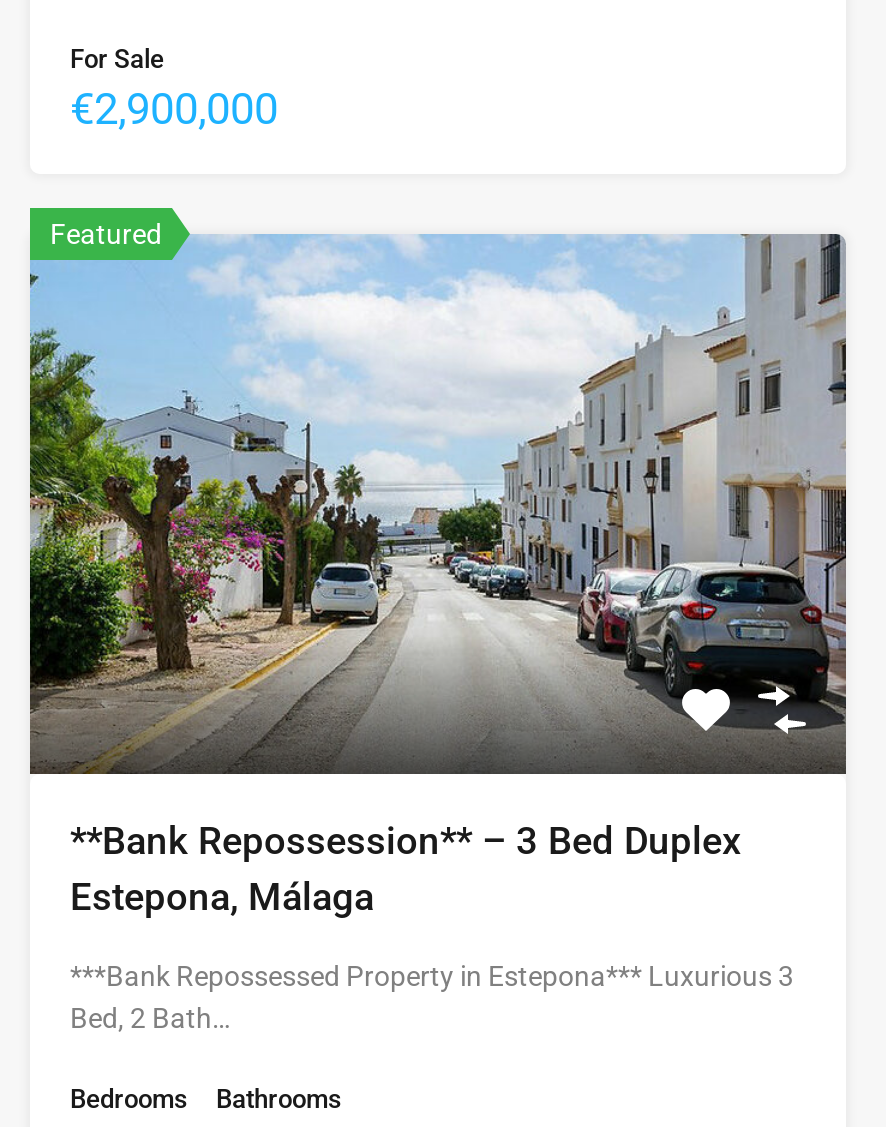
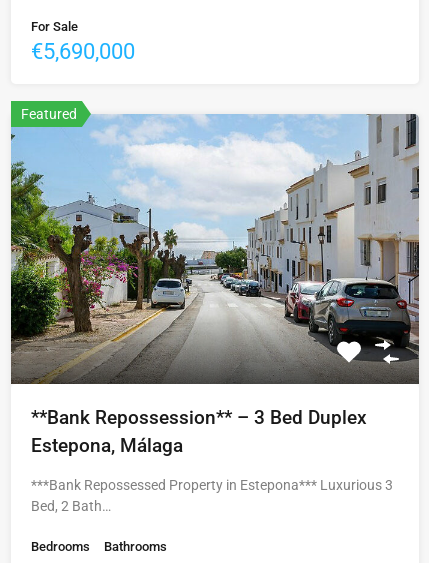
- €2,900,000
+ €5,690,000
